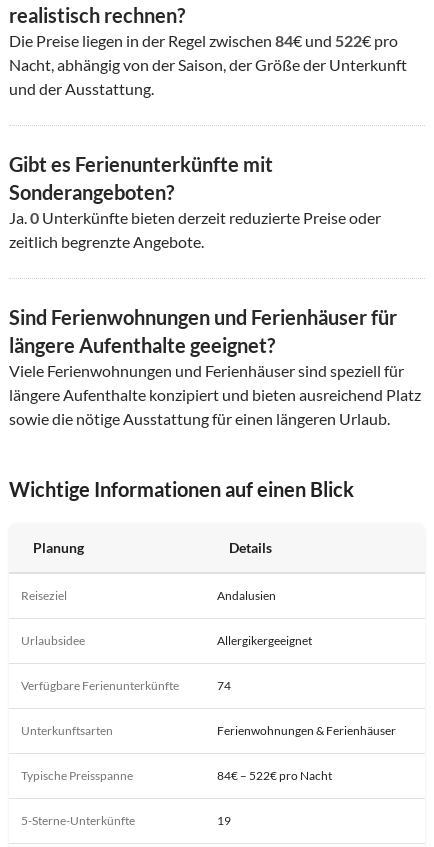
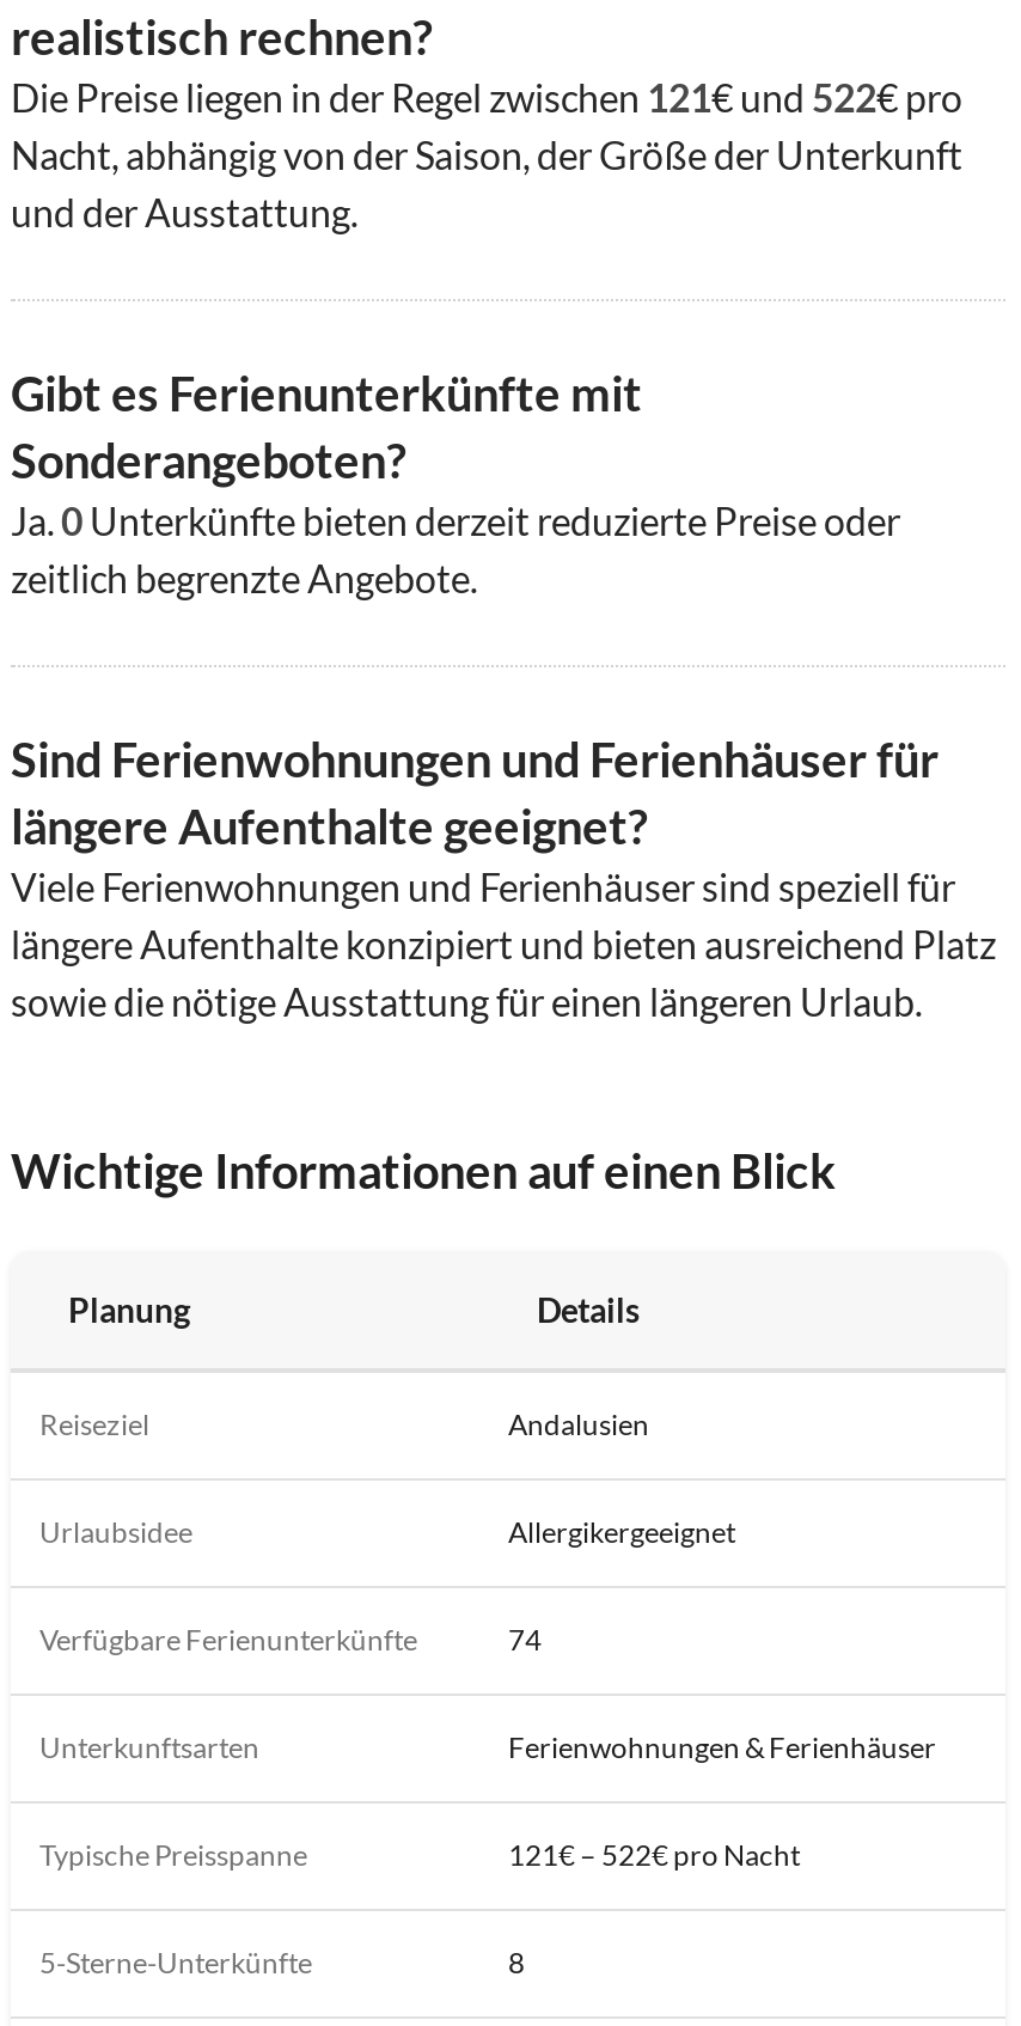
- Die Preise liegen in der Regel zwischen 84€ und 522€ pro
+ Die Preise liegen in der Regel zwischen 121€ und 522€ pro

- 84€ – 522€ pro Nacht
+ 121€ – 522€ pro Nacht

- 19
+ 8
